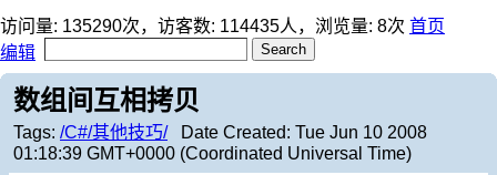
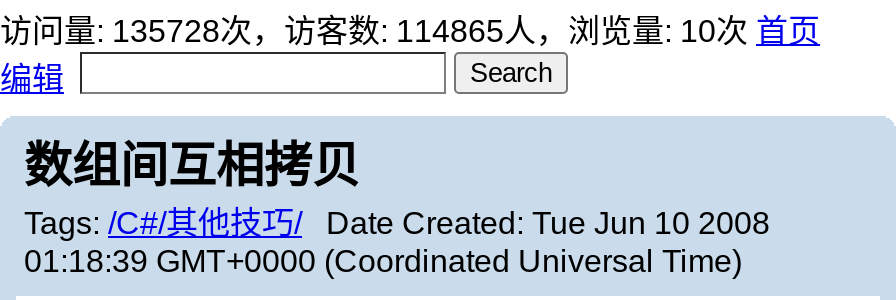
- 访问量: 135290次，访客数: 114435人，浏览量: 8次首页
+ 访问量: 135728次，访客数: 114865人，浏览量: 10次首页
